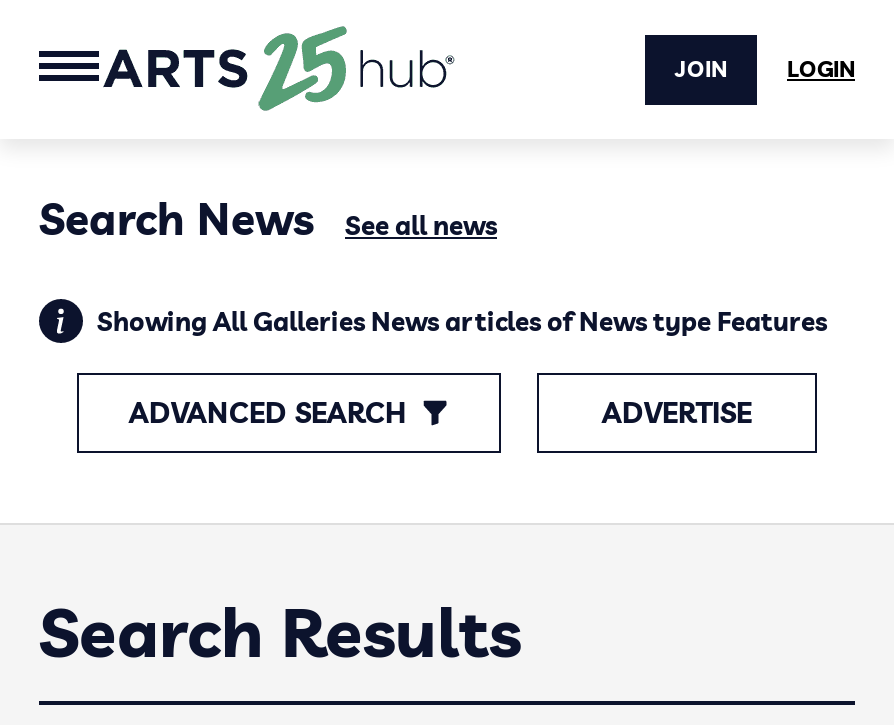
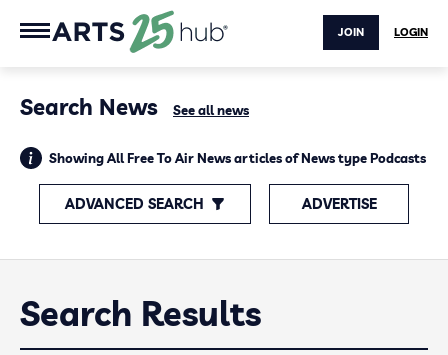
- Showing All Galleries News articles of News type Features
+ Showing All Free To Air News articles of News type Podcasts
